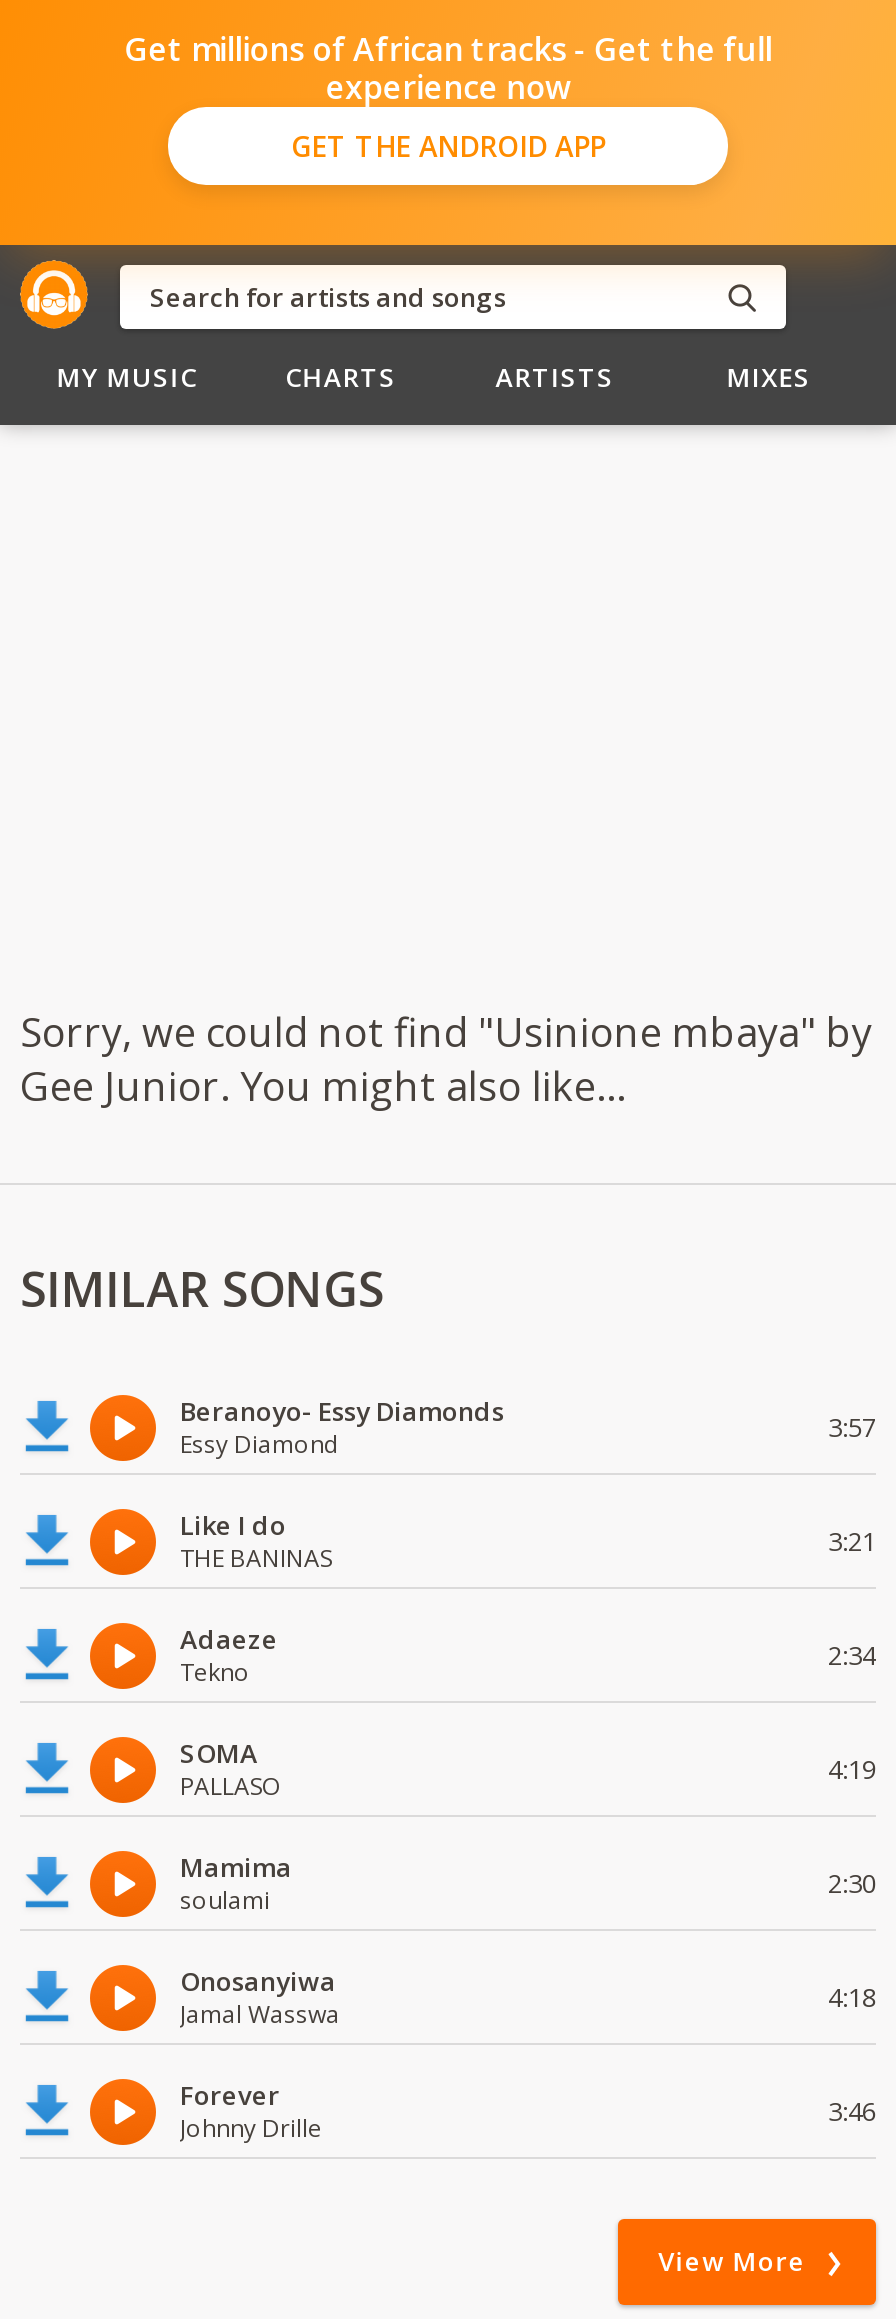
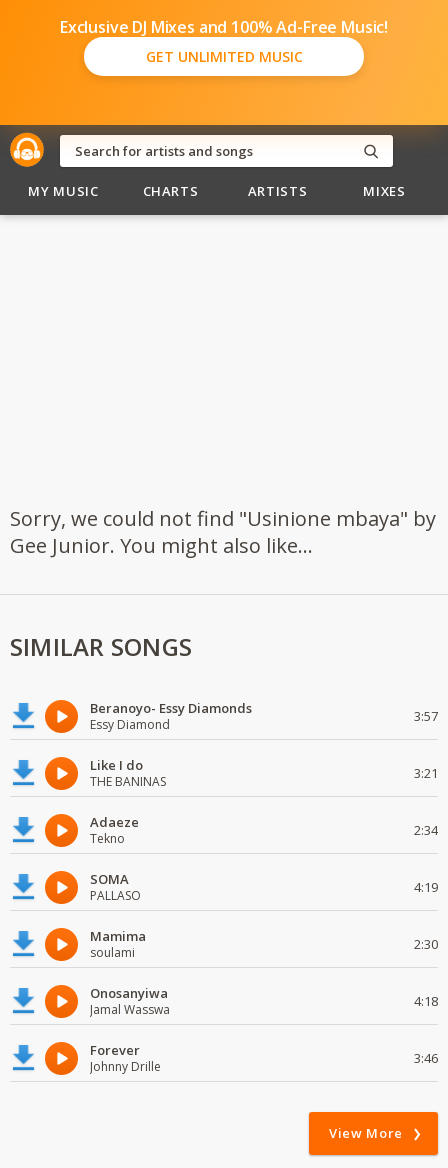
- Get millions of African tracks - Get the full
- experience now
- GET THE ANDROID APP
+ Exclusive DJ Mixes and 100% Ad-Free Music!
+ GET UNLIMITED MUSIC
